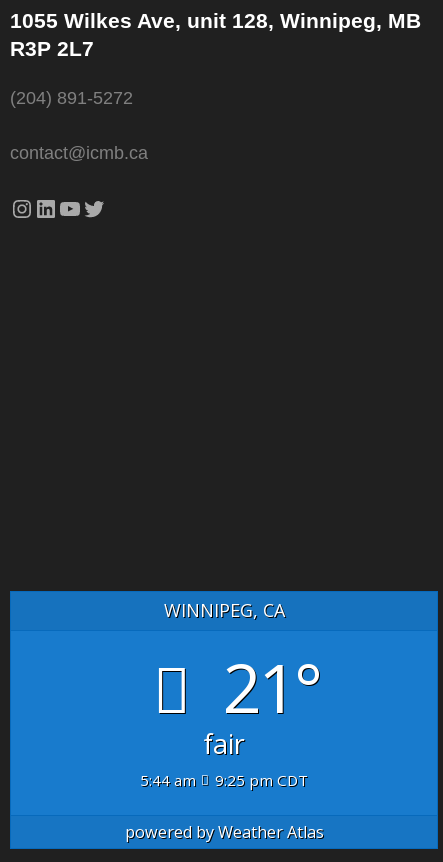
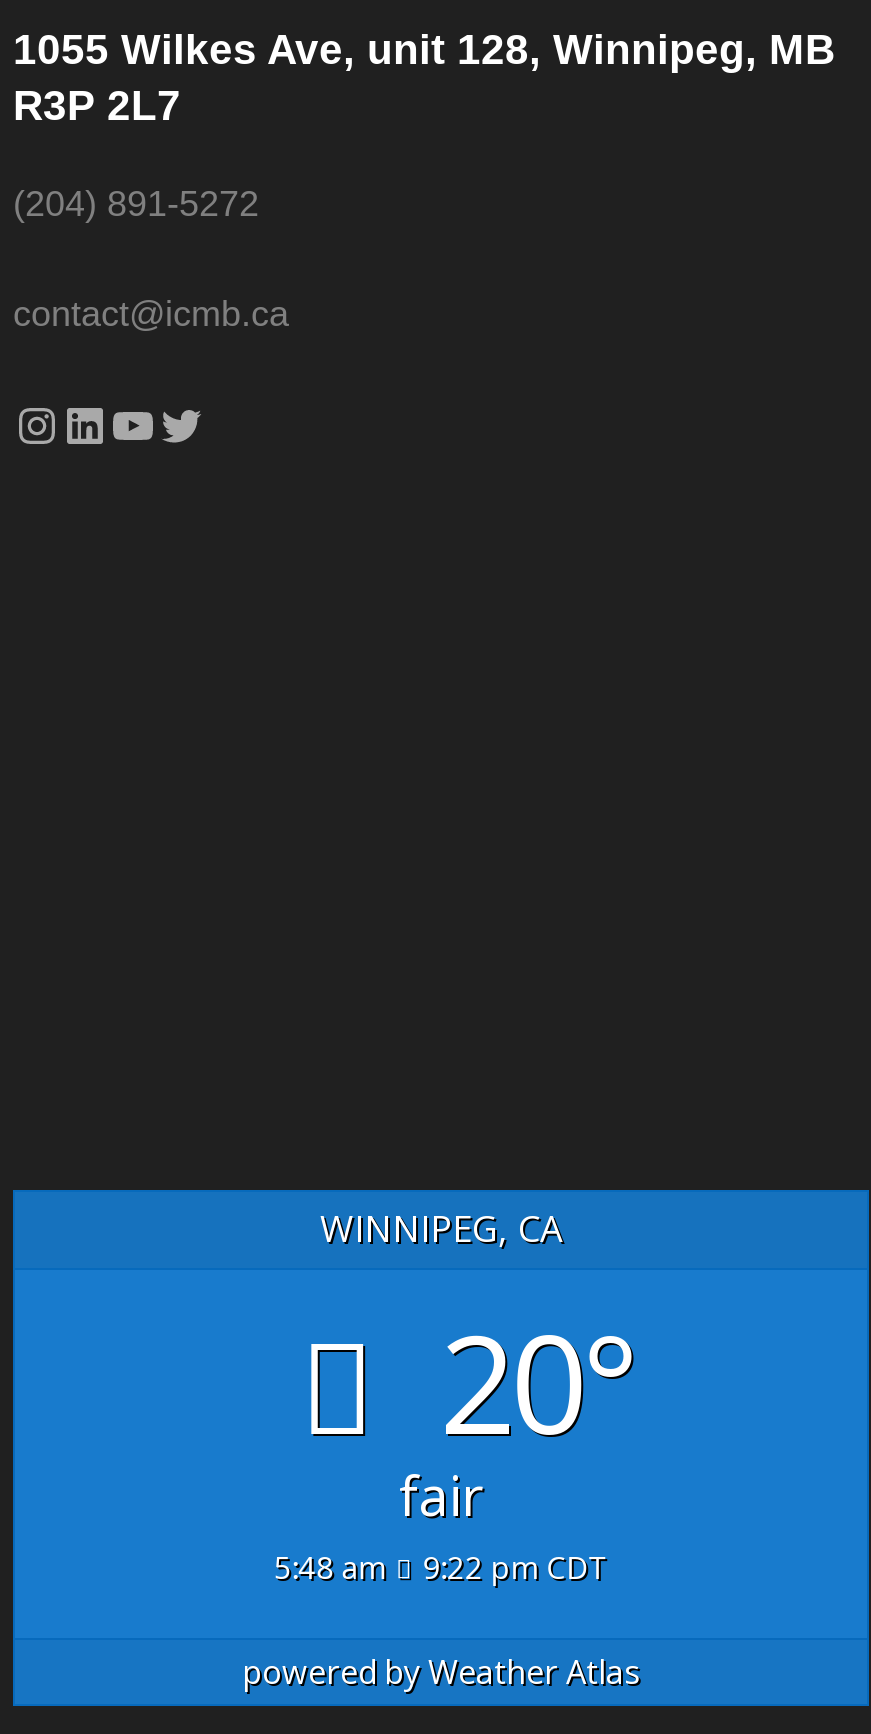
- 21°
+ 20°

- 5:44 am
+ 5:48 am

- 9:25 pm CDT
+ 9:22 pm CDT
